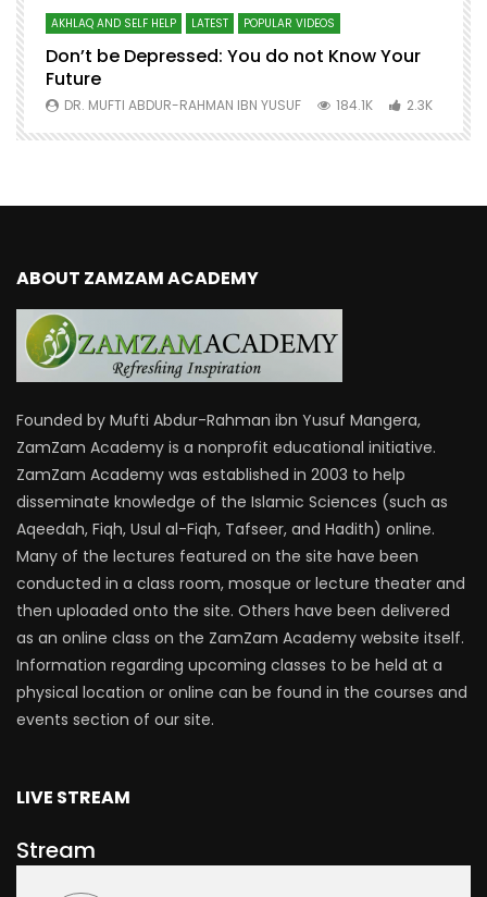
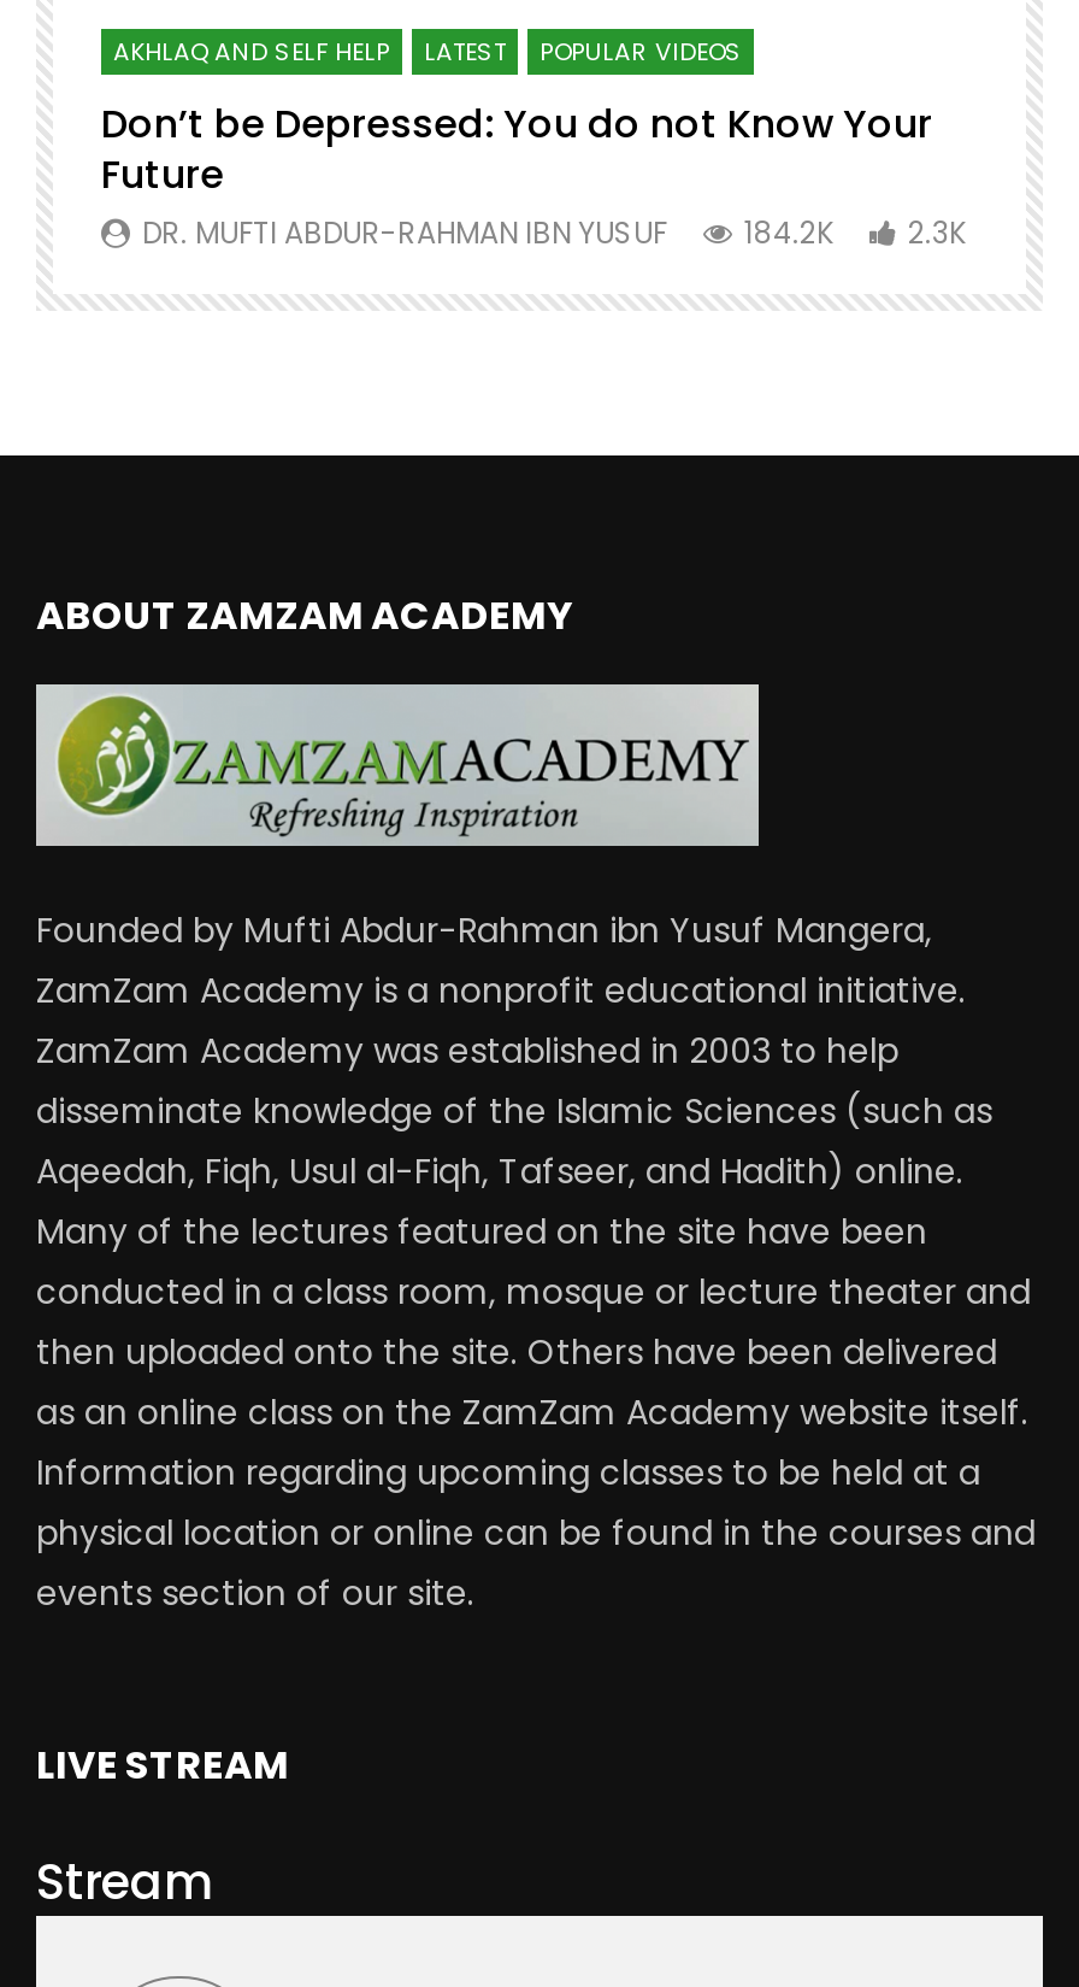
- DR. MUFTI ABDUR-RAHMAN IBN YUSUF 184.1K 2.3K
+ DR. MUFTI ABDUR-RAHMAN IBN YUSUF 184.2K 2.3K
